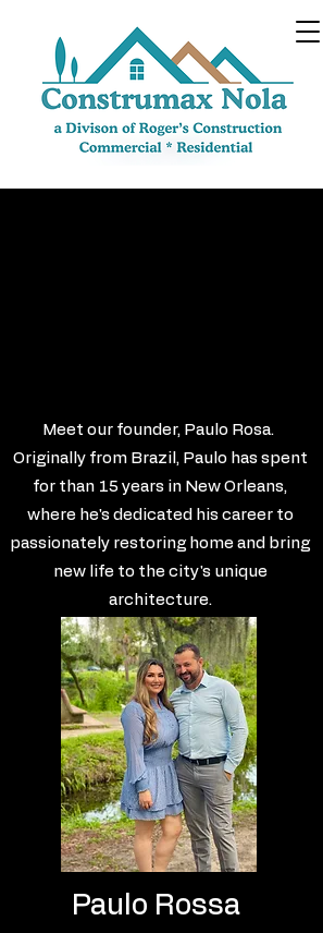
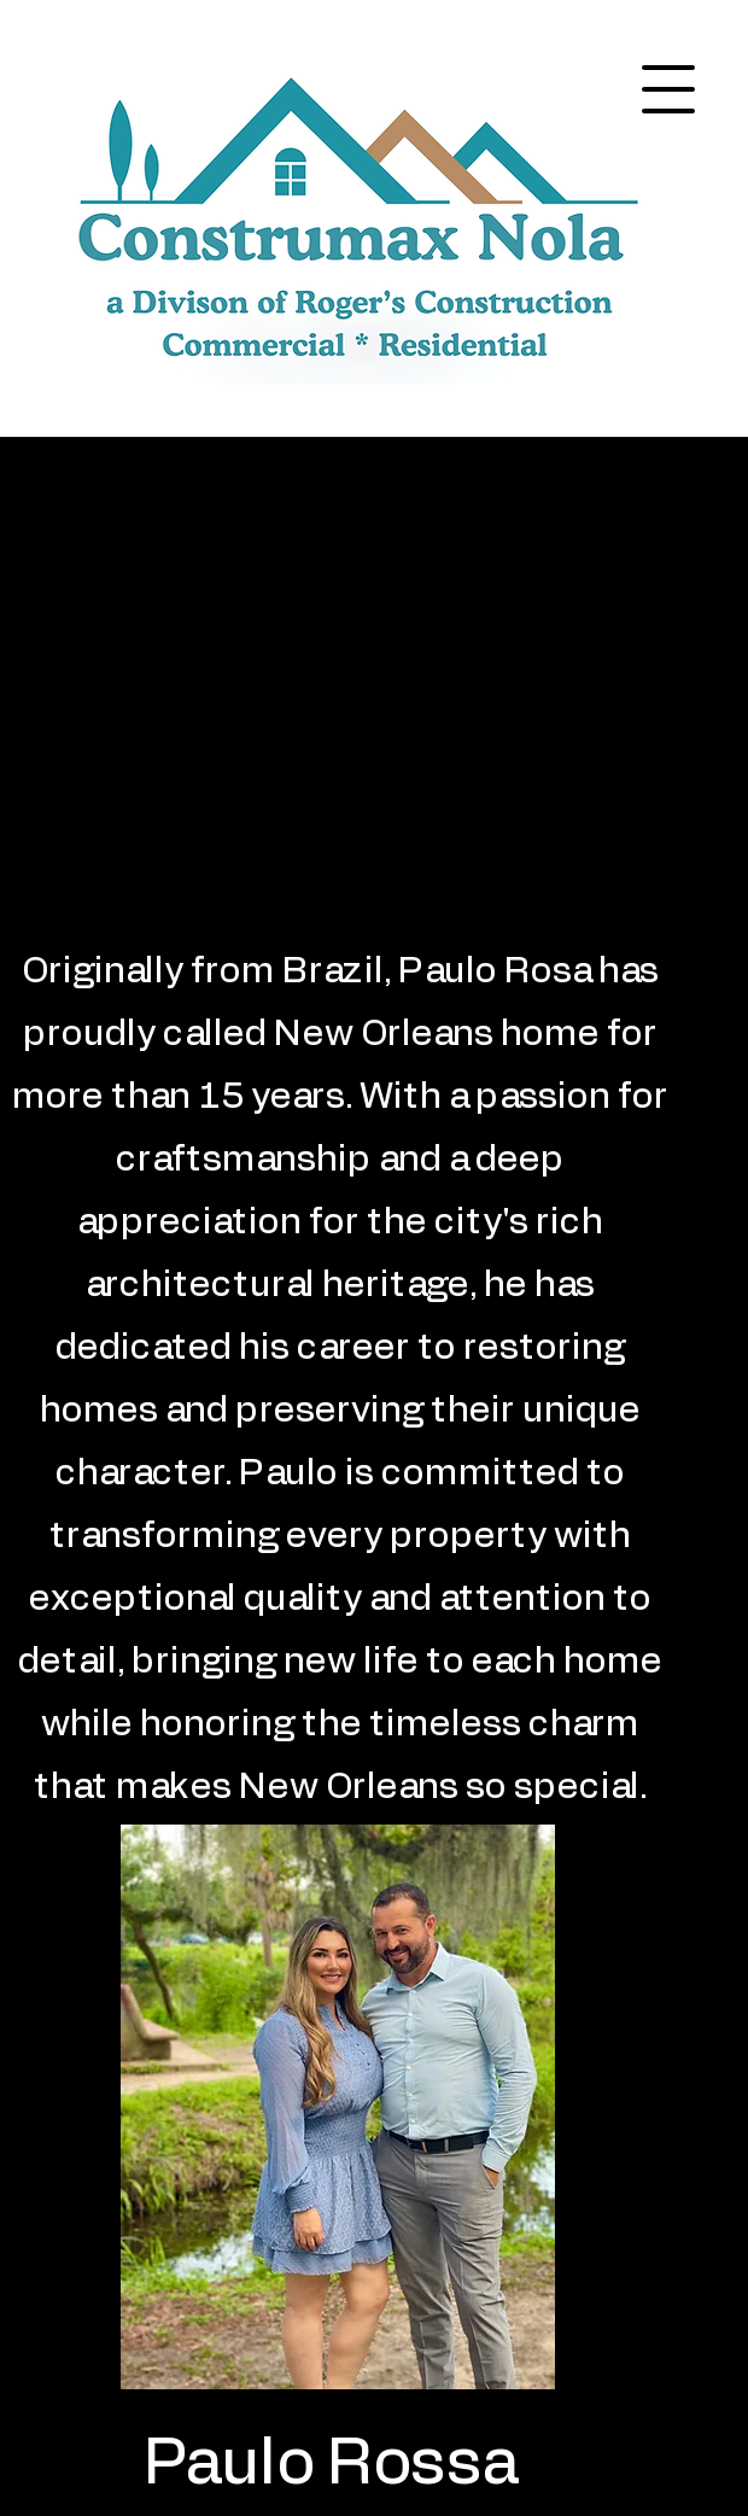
- Meet our founder, Paulo Rosa.
- Originally from Brazil, Paulo has spent
- for than 15 years in New Orleans,
- where he's dedicated his career to
- passionately restoring home and bring
- new life to the city's unique
- architecture.
+ Originally from Brazil, Paulo Rosa has
+ proudly called New Orleans home for
+ more than 15 years. With a passion for
+ craftsmanship and a deep
+ appreciation for the city's rich
+ architectural heritage, he has
+ dedicated his career to restoring
+ homes and preserving their unique
+ character. Paulo is committed to
+ transforming every property with
+ exceptional quality and attention to
+ detail, bringing new life to each home
+ while honoring the timeless charm
+ that makes New Orleans so special.
